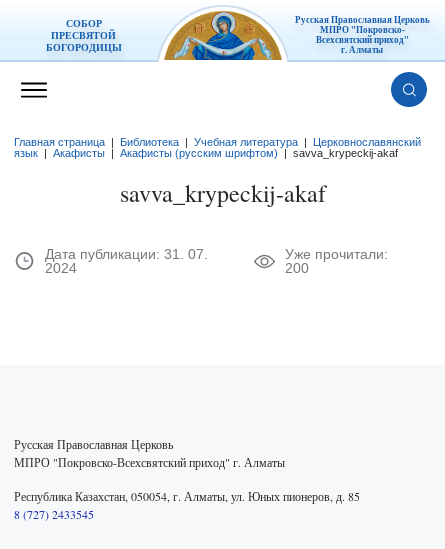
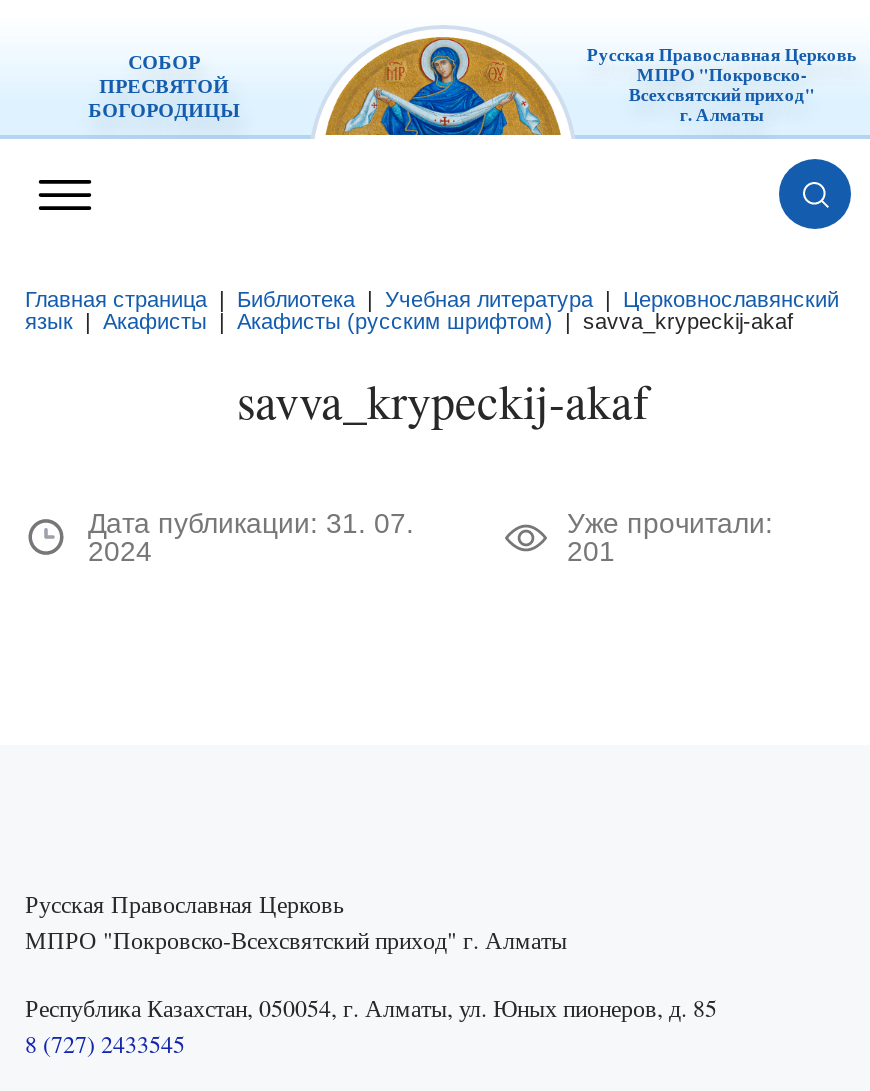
- 200
+ 201
